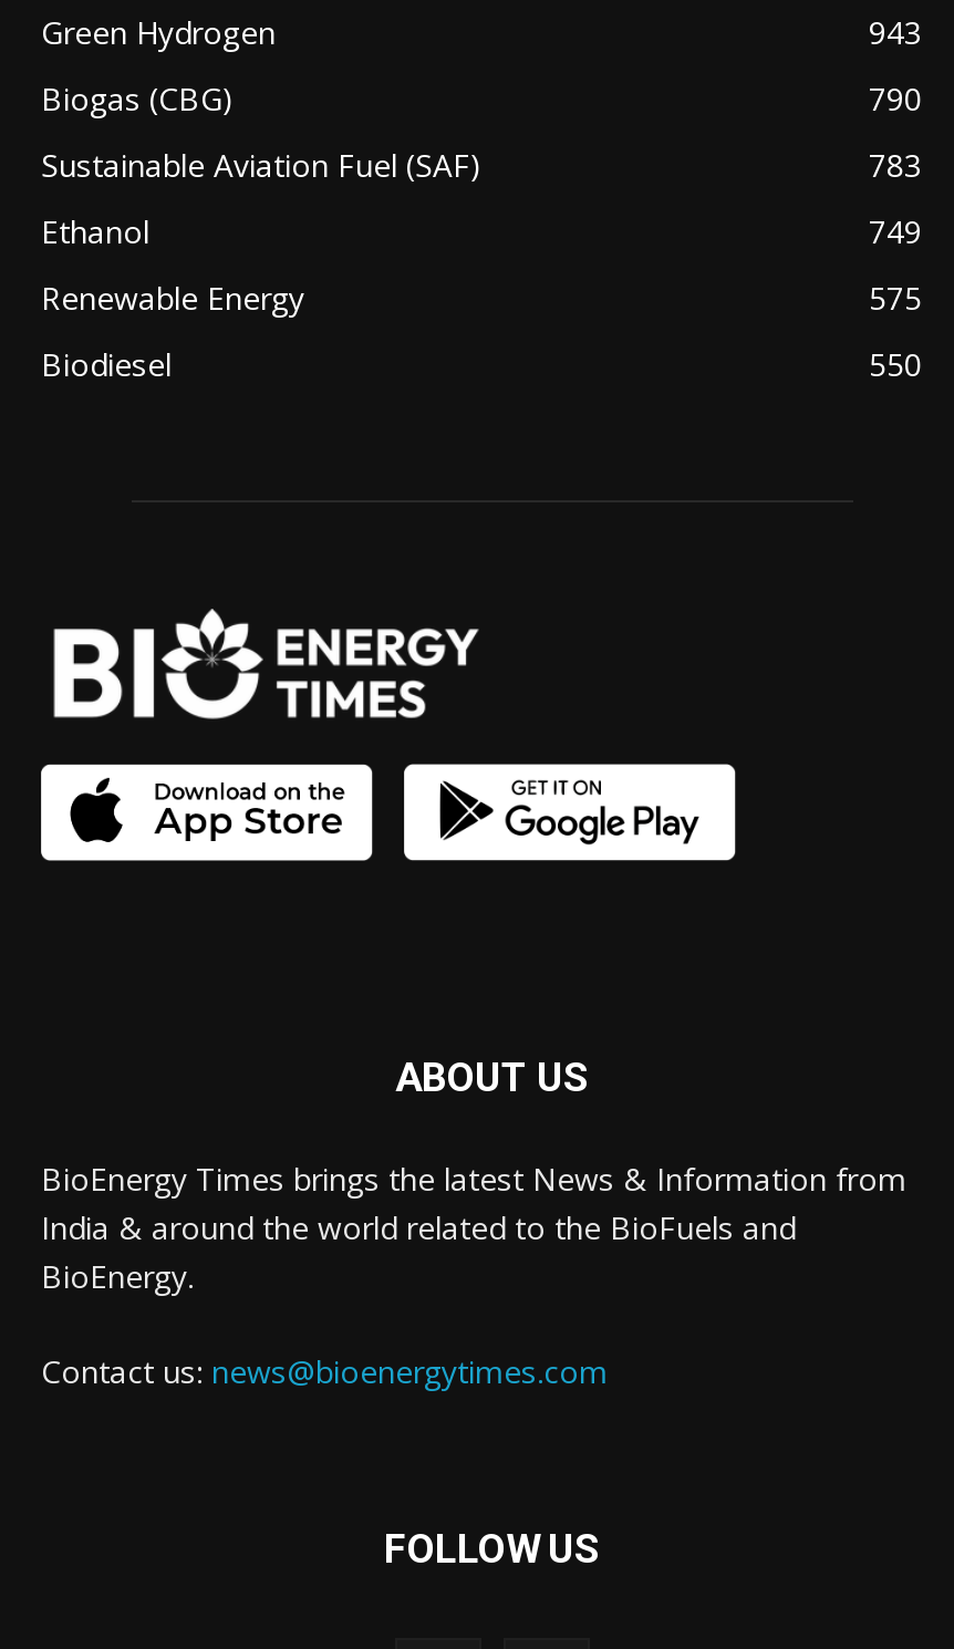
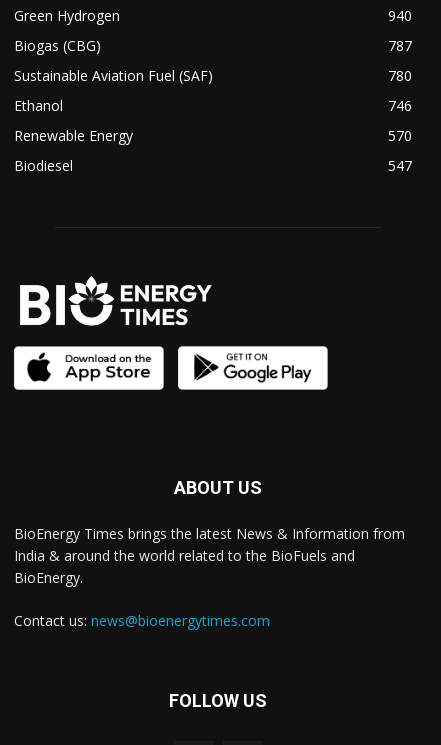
- 943
+ 940

- 790
+ 787

- 783
+ 780

- 749
+ 746

- 575
+ 570

- 550
+ 547
